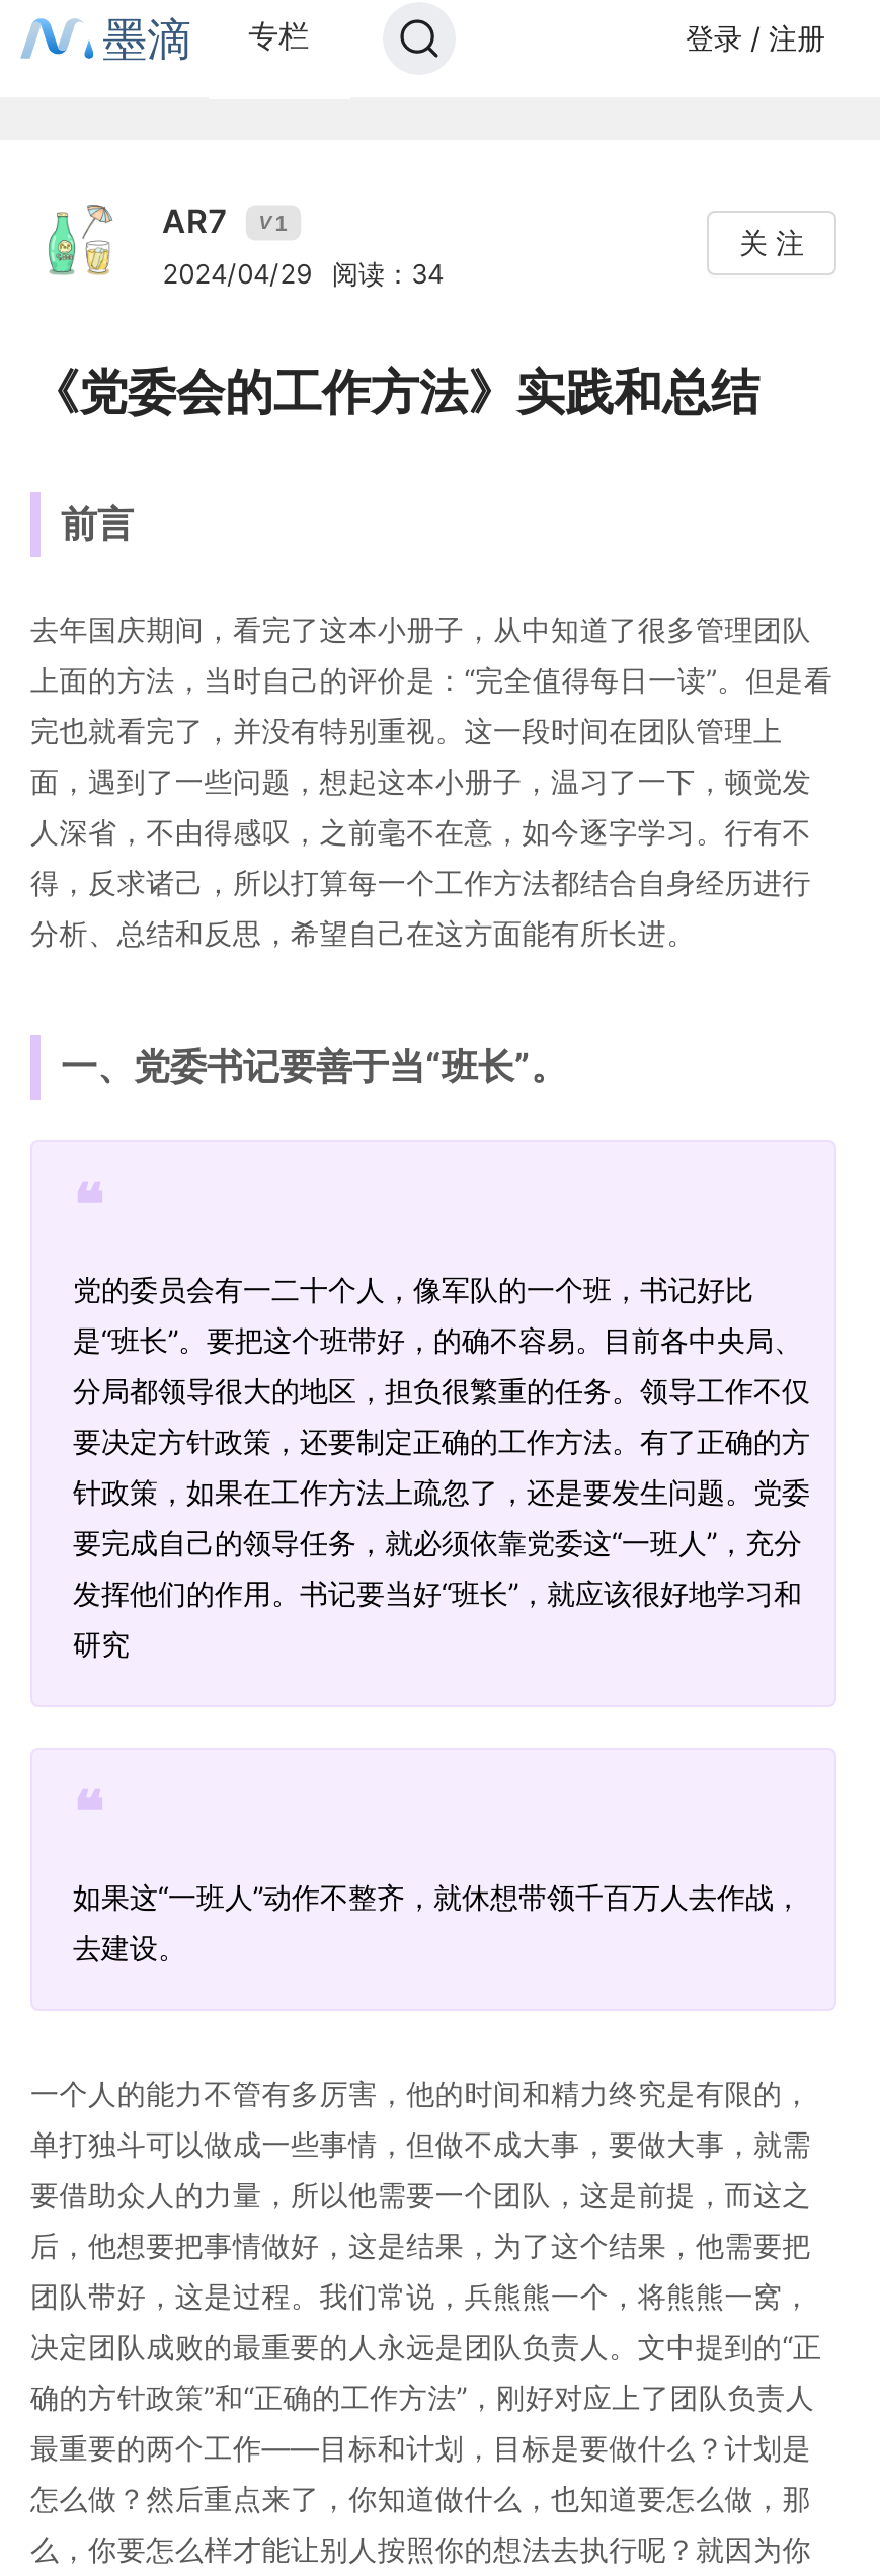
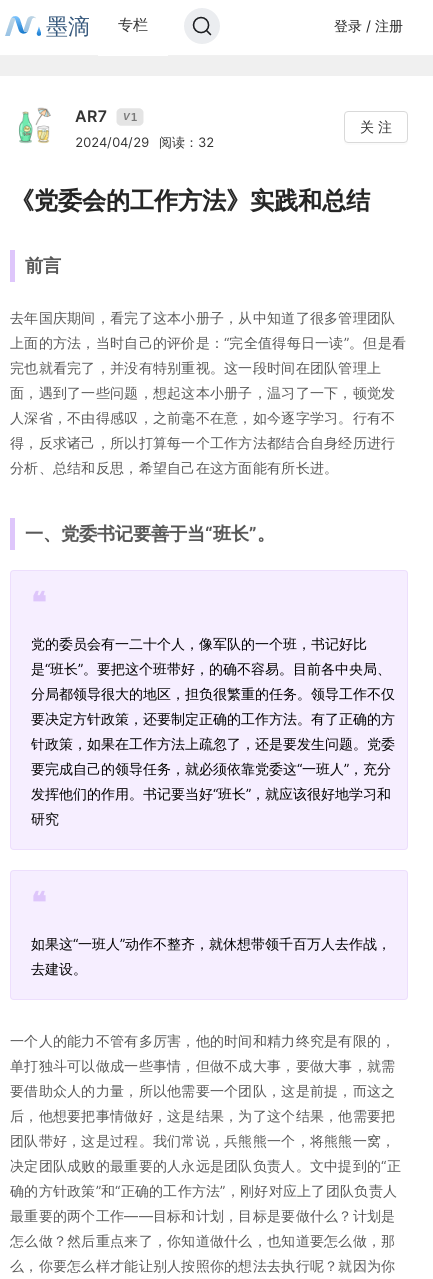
- 2024/04/29 阅读：34
+ 2024/04/29 阅读：32
